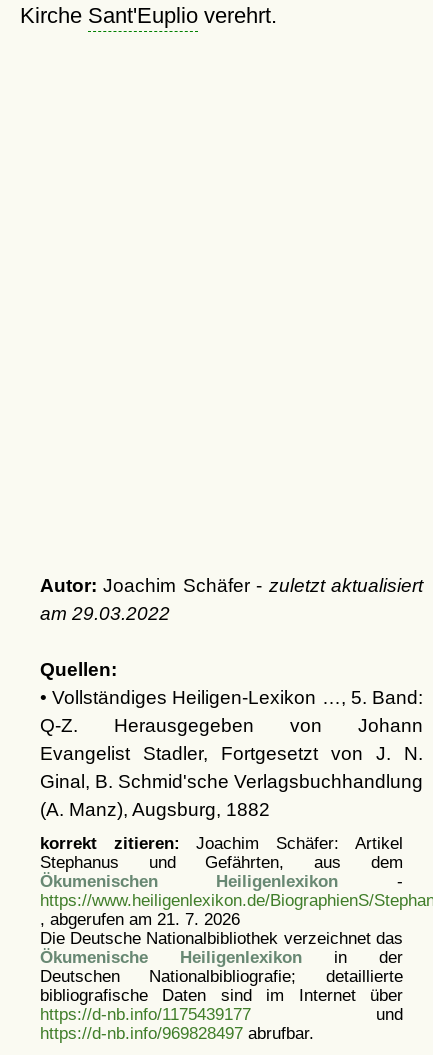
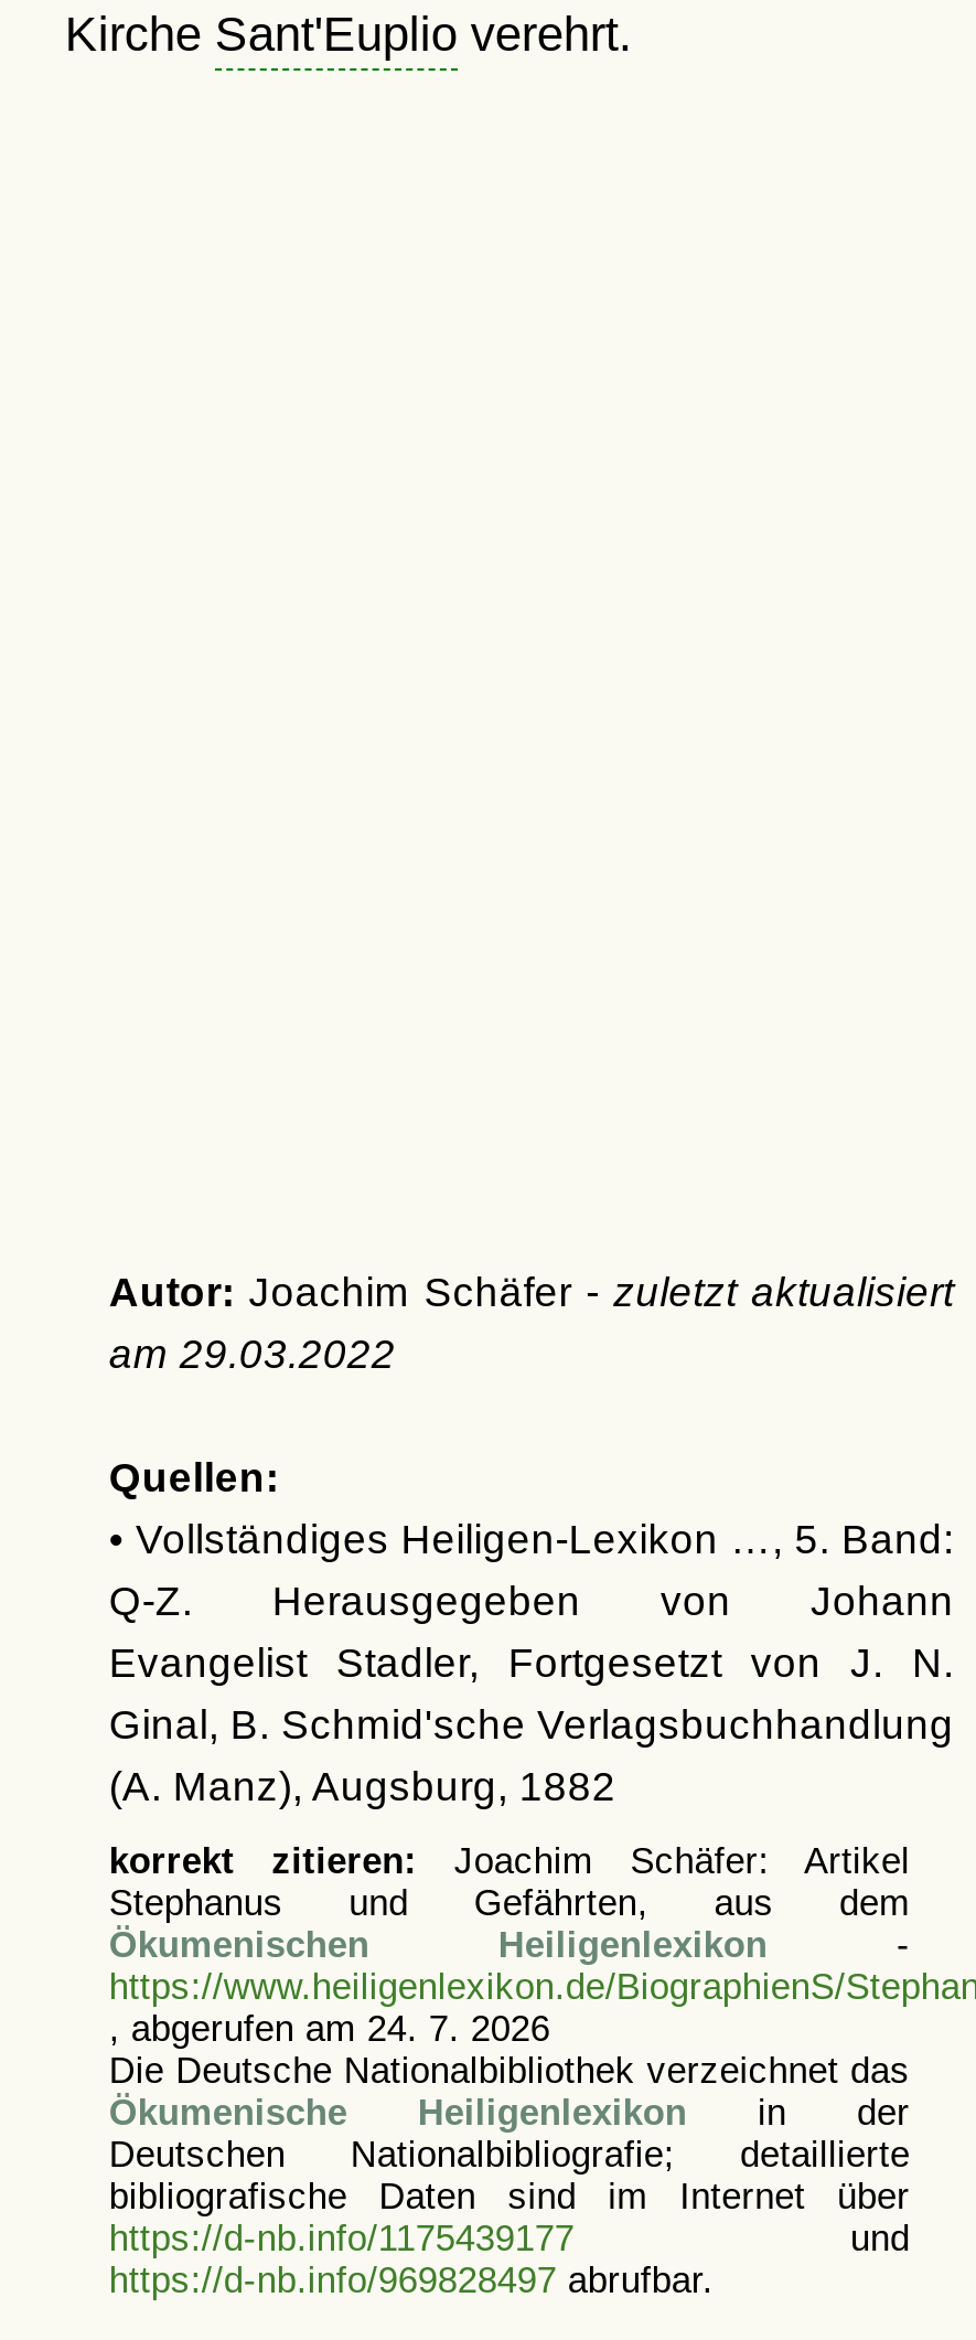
- , abgerufen am 21. 7. 2026
+ , abgerufen am 24. 7. 2026
